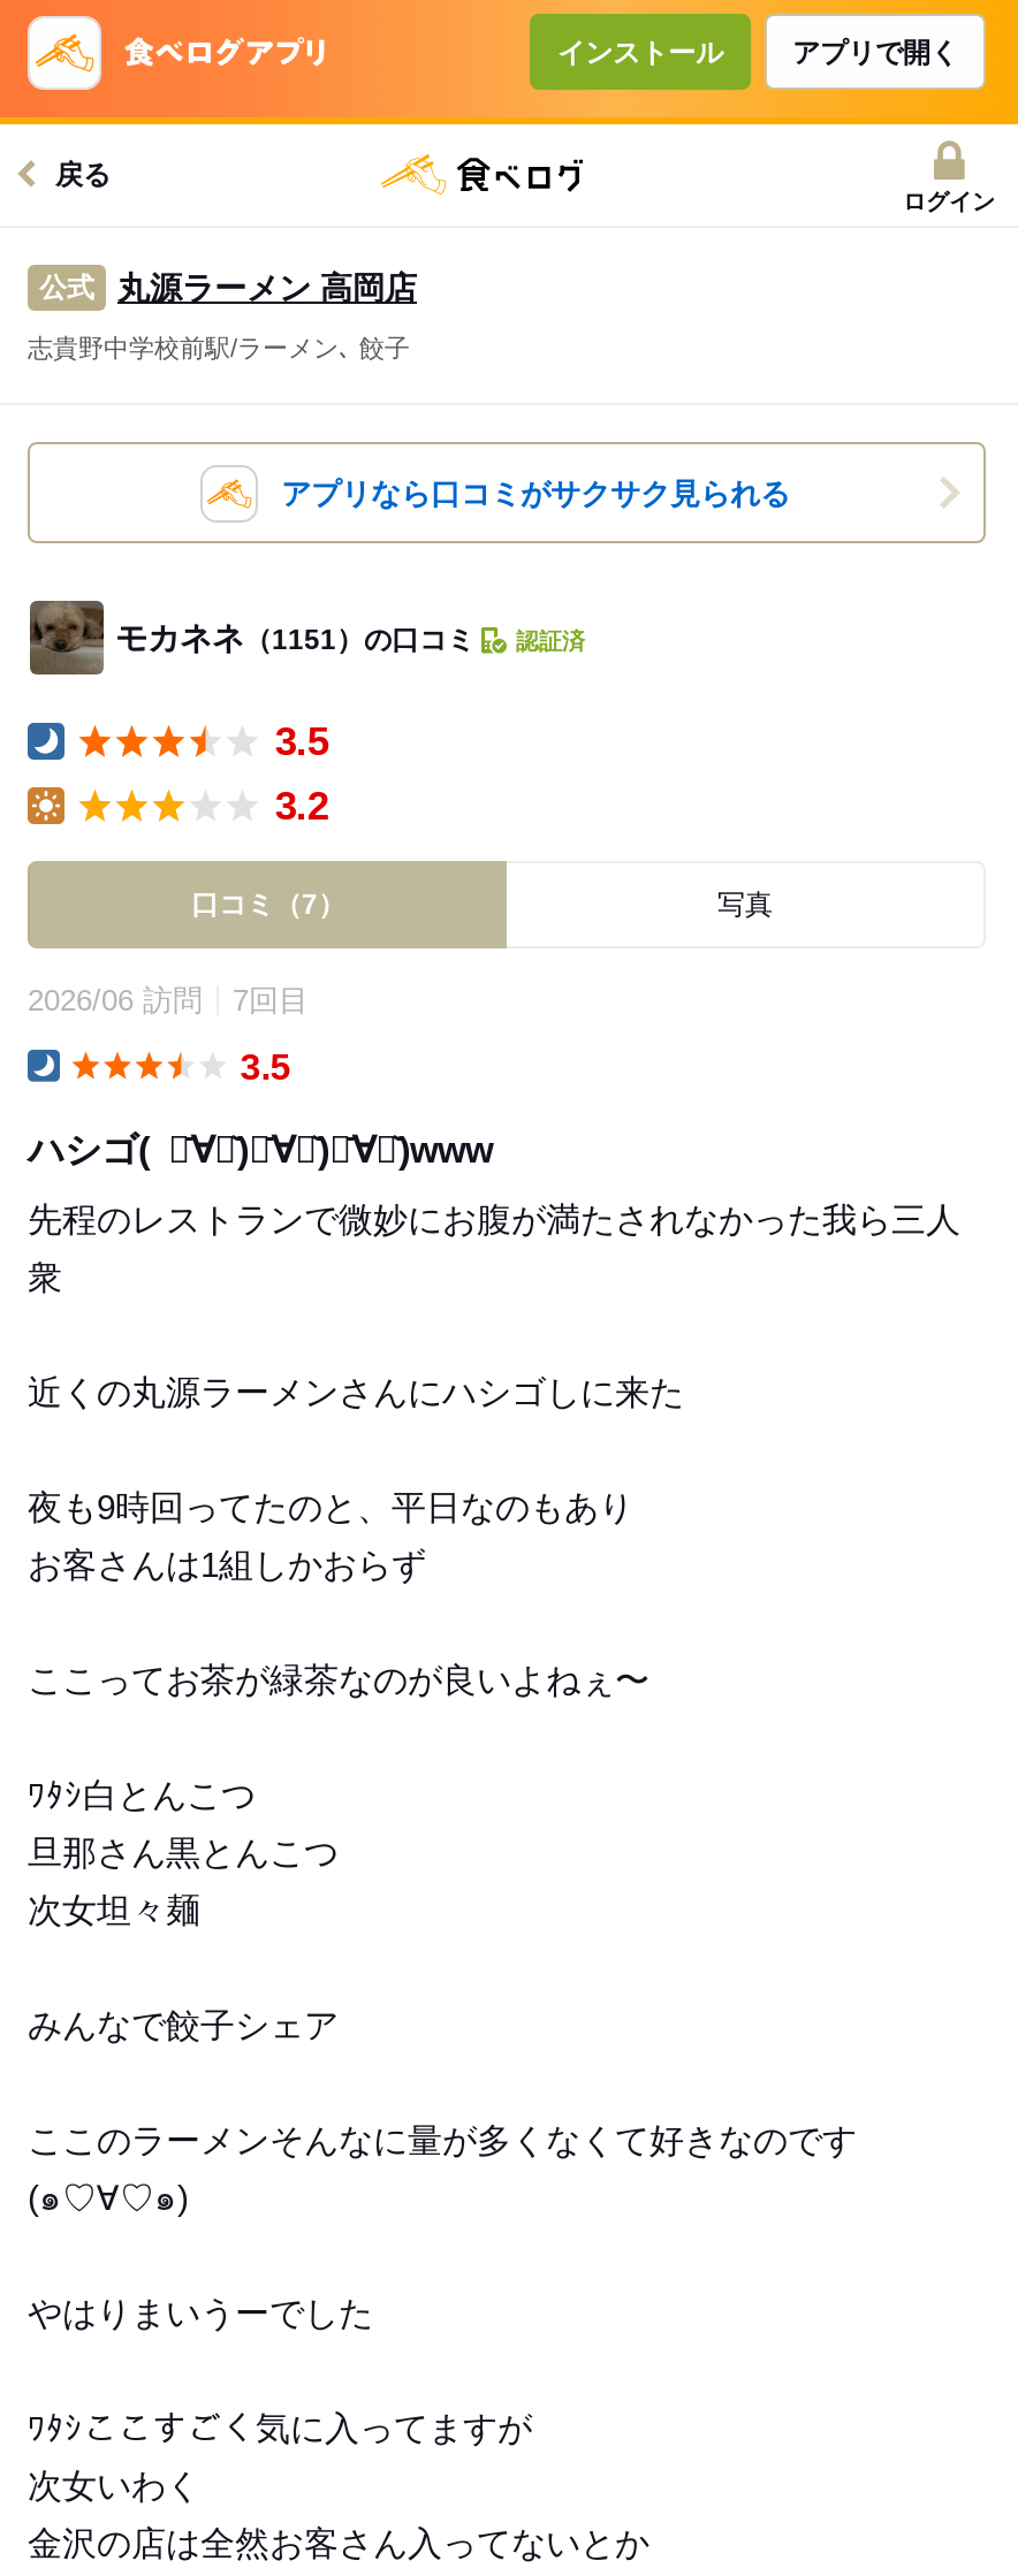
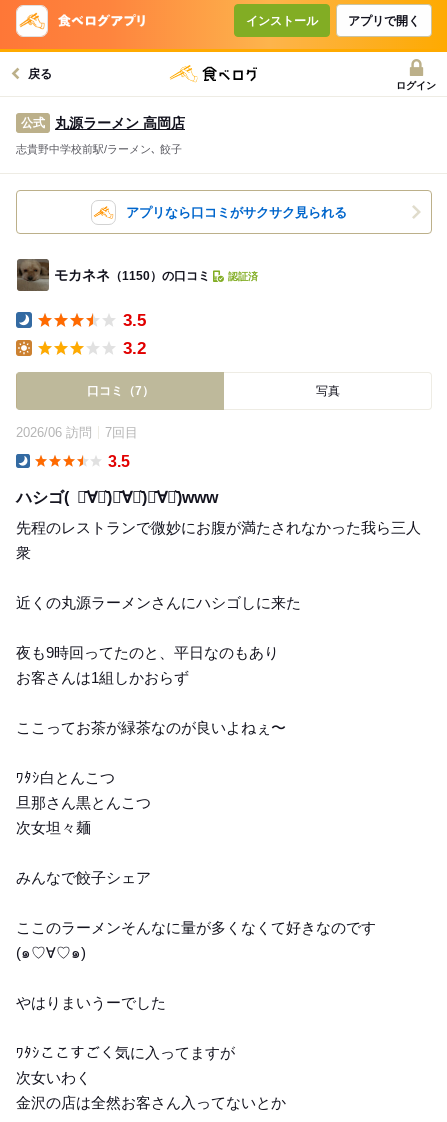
- モカネネ（1151）の口コミ
+ モカネネ（1150）の口コミ
